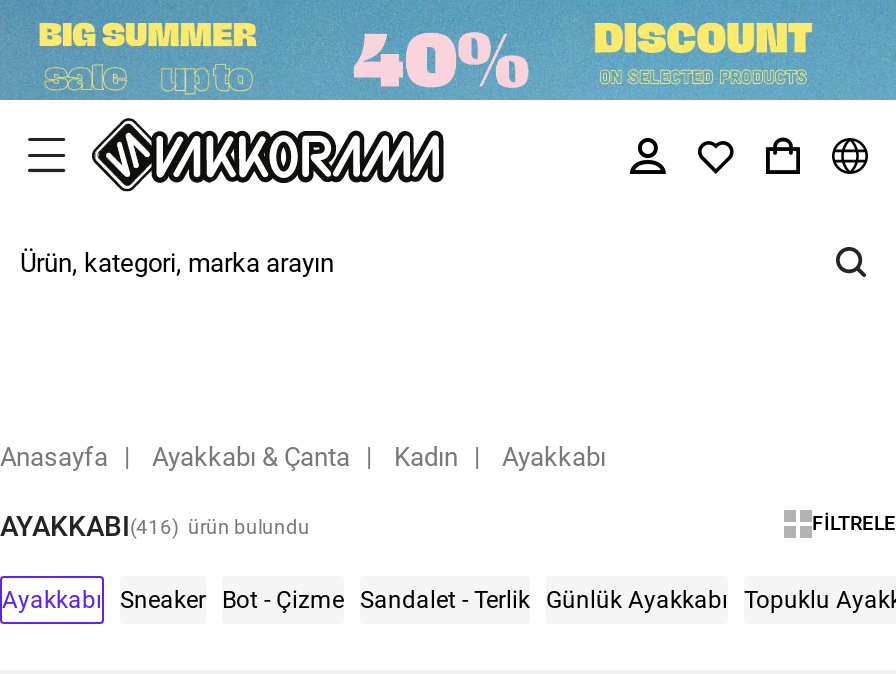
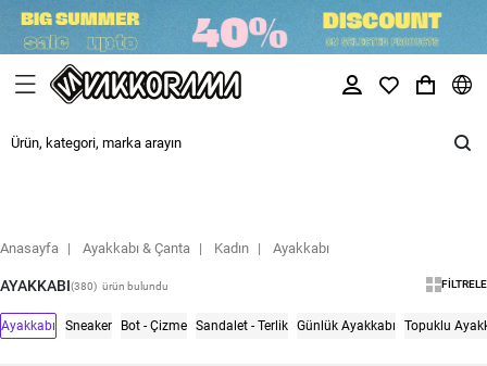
- AYAKKABI(416) ürün bulundu
+ AYAKKABI(380) ürün bulundu
